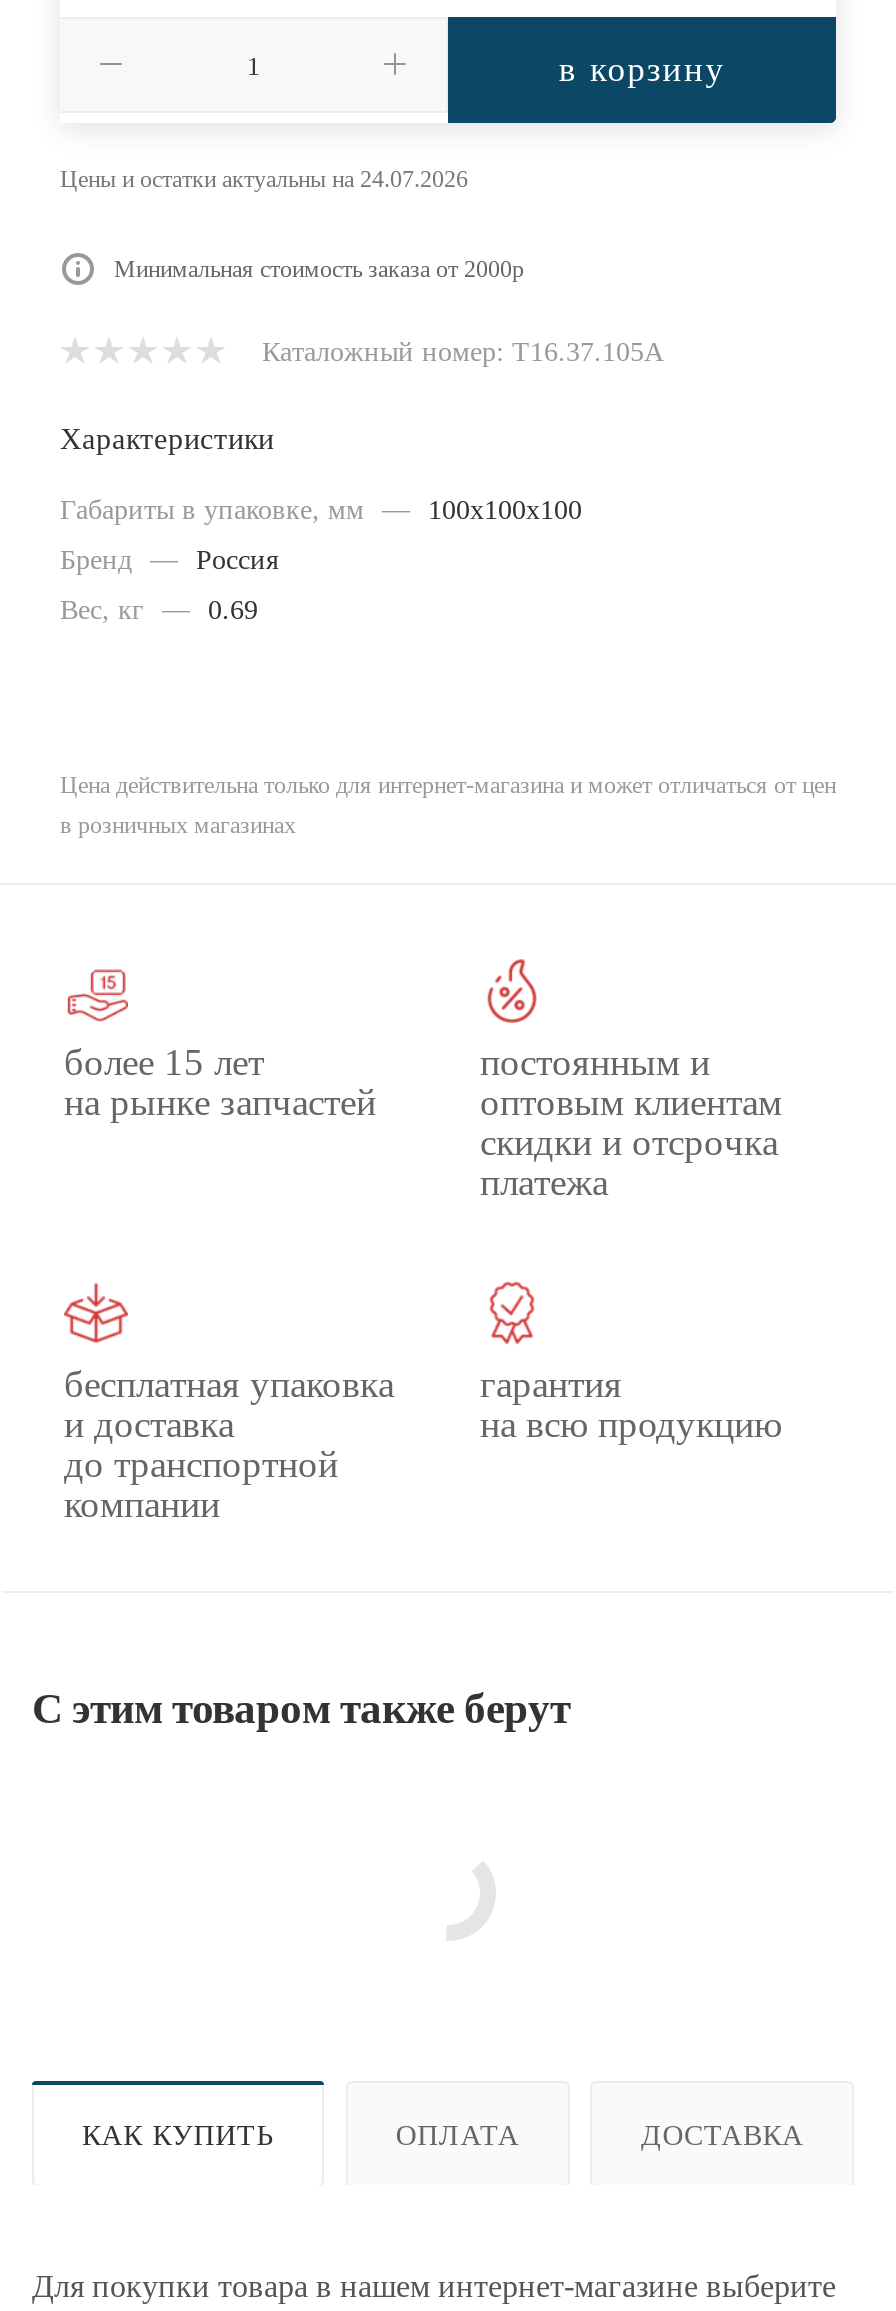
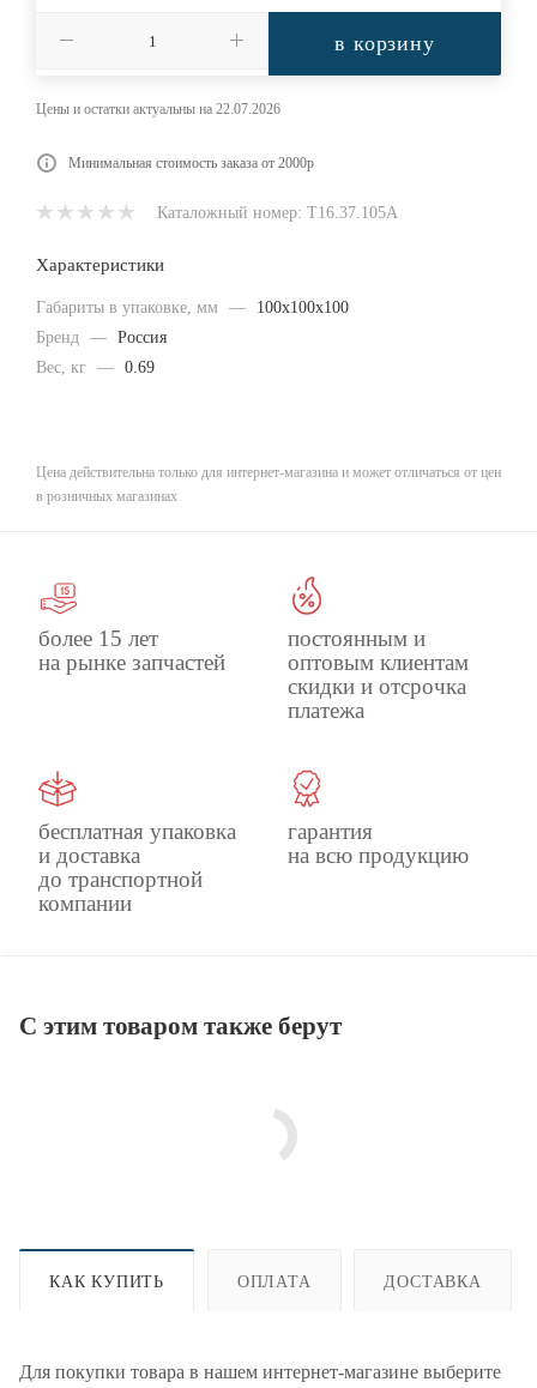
- Цены и остатки актуальны на 24.07.2026
+ Цены и остатки актуальны на 22.07.2026
